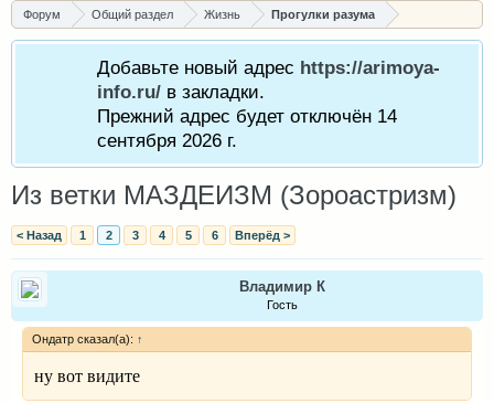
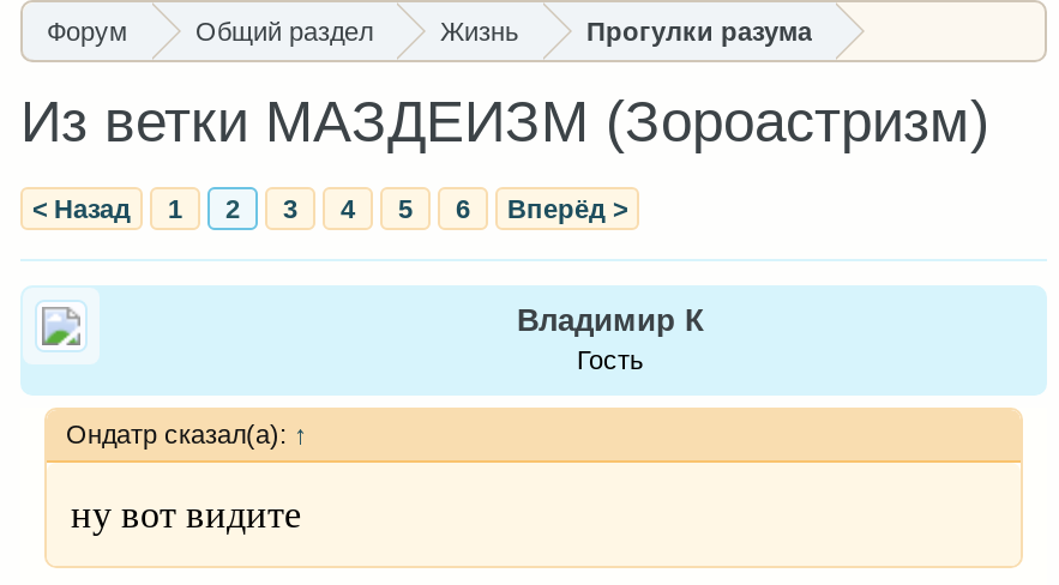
- [image]
- Добавьте новый адрес https://arimoya-
- info.ru/ в закладки.
- Прежний адрес будет отключён 14
- сентября 2026 г.
